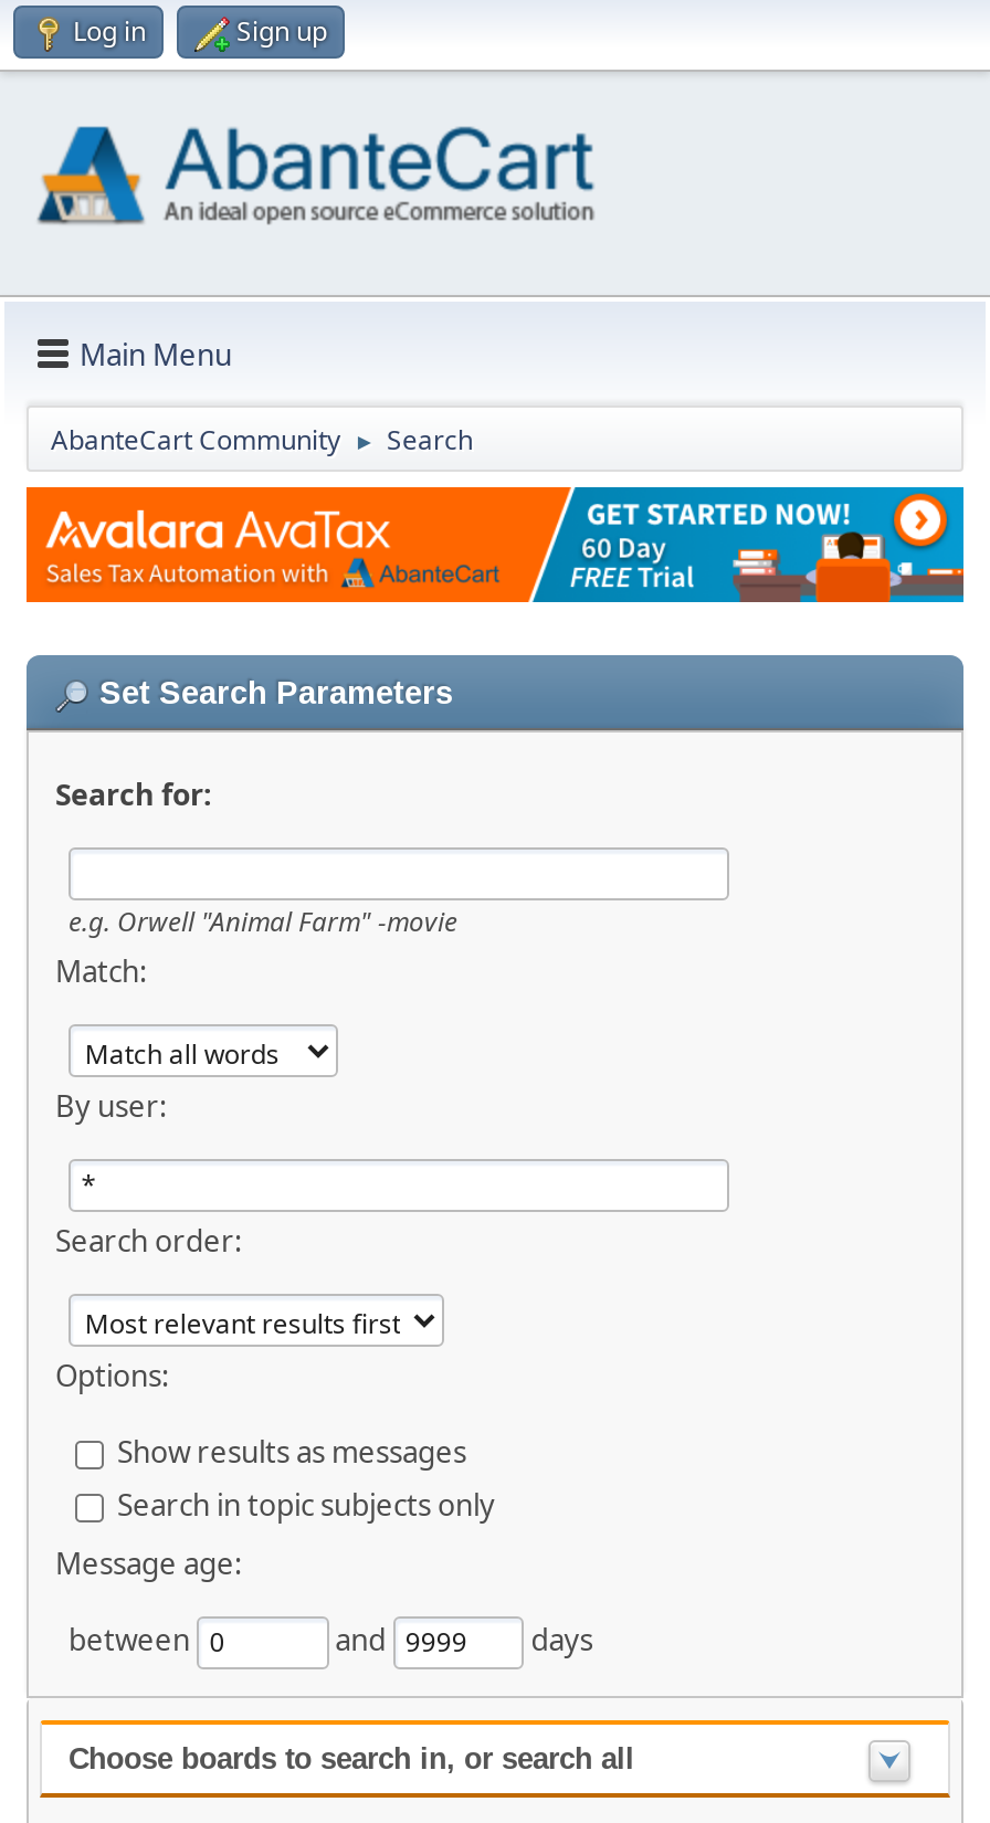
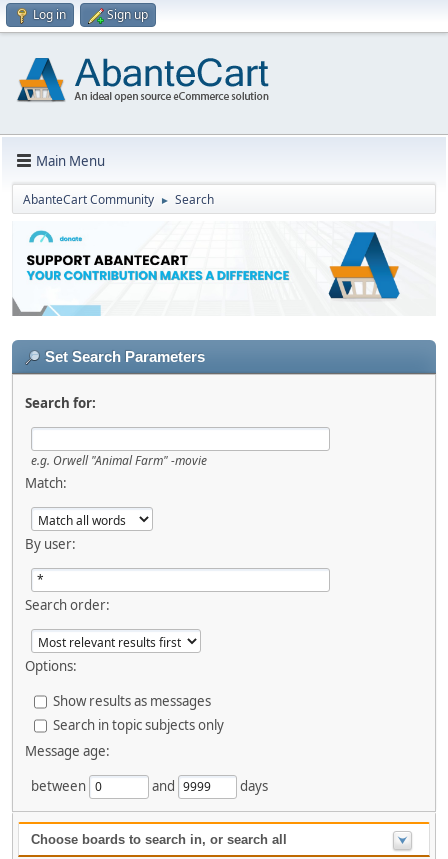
- [image]
+ [image]
